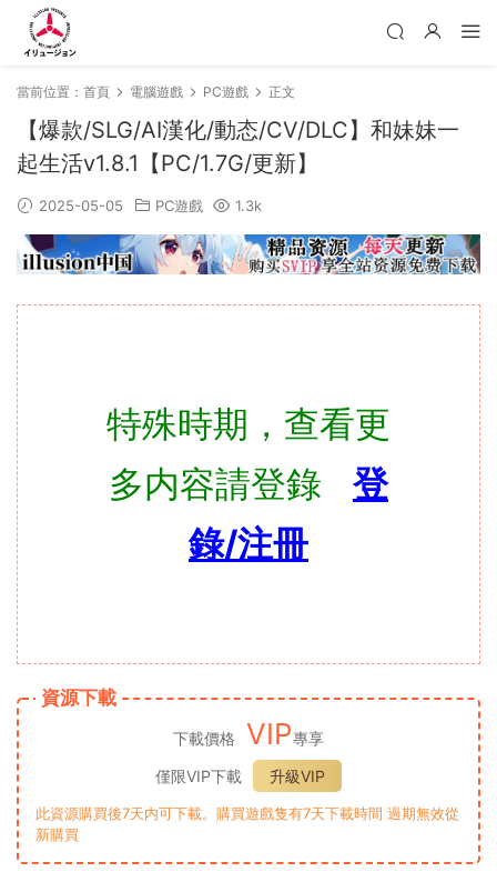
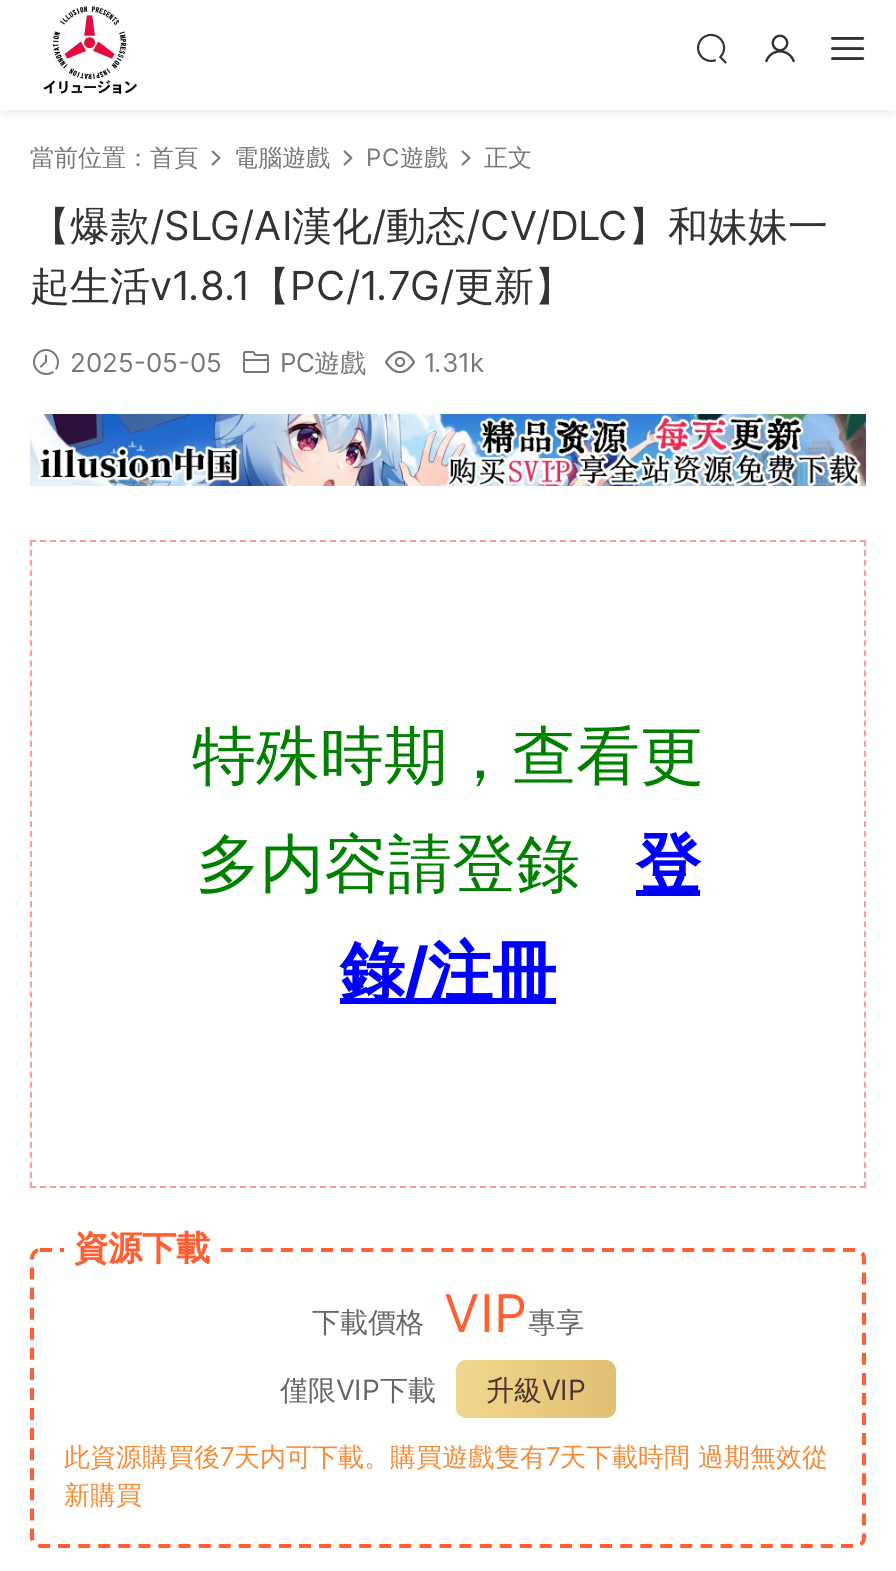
- 2025-05-05 PC遊戲 1.3k
+ 2025-05-05 PC遊戲 1.31k
